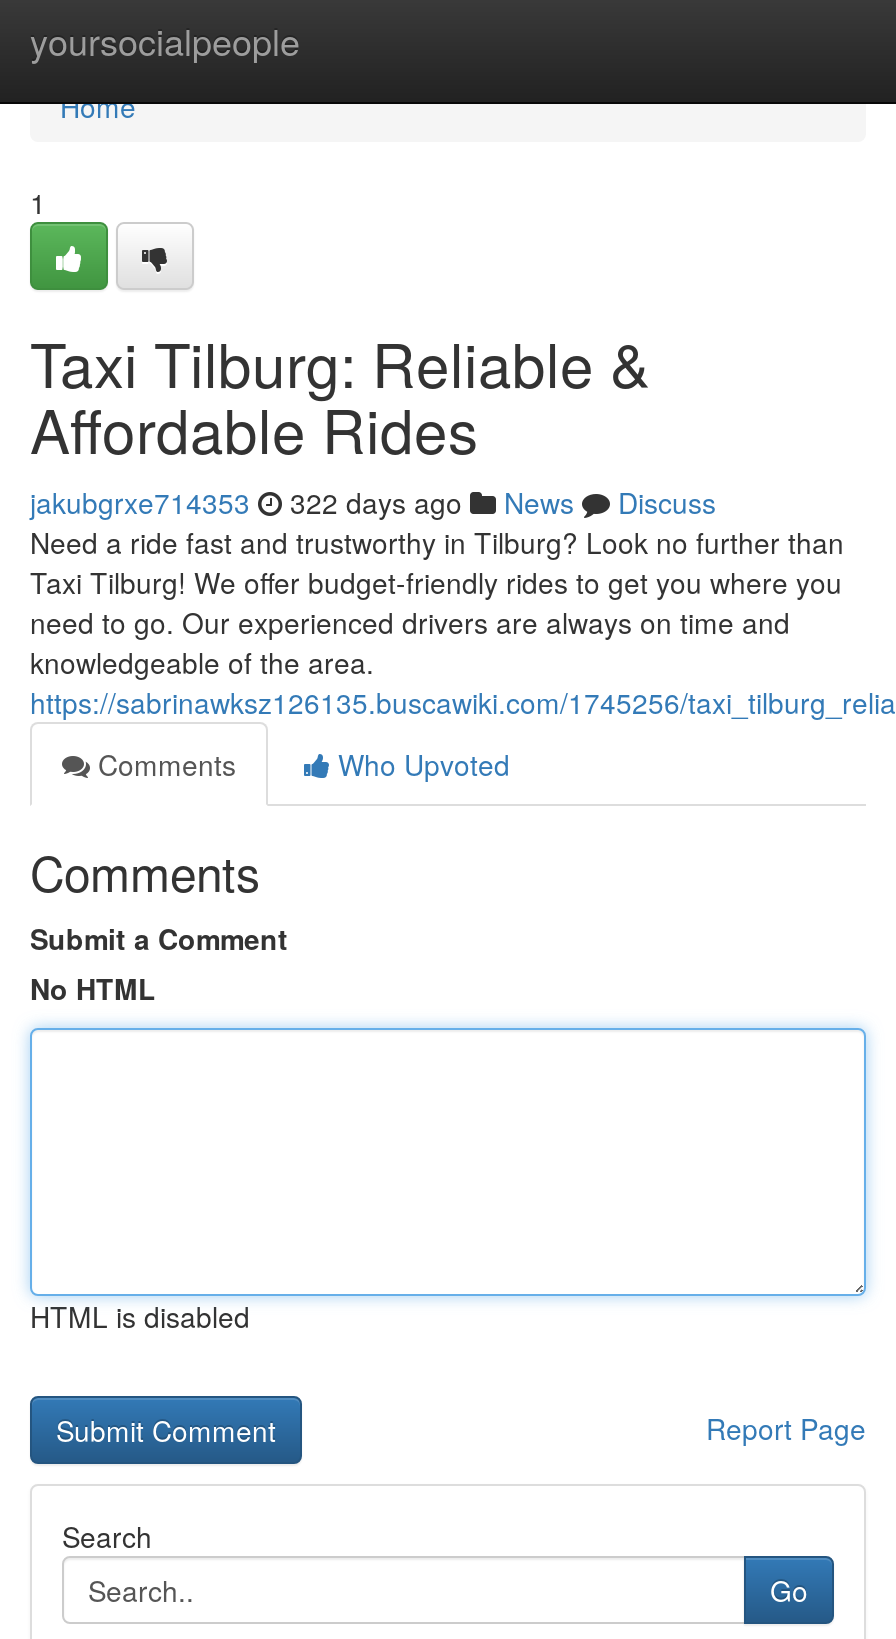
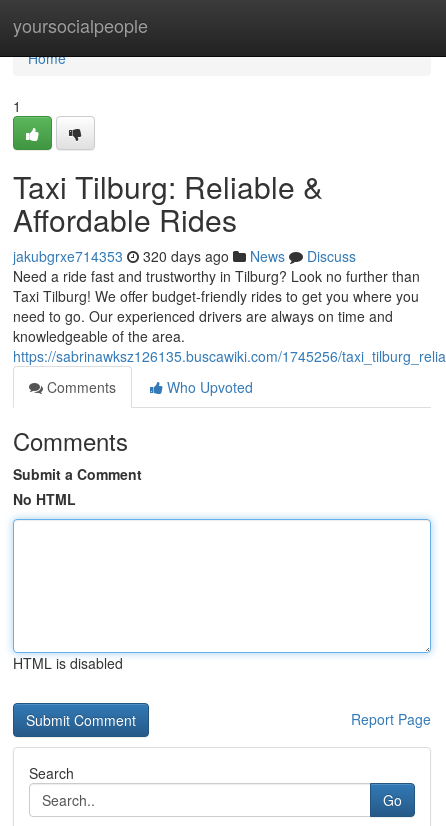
- jakubgrxe714353 322 days ago News Discuss
+ jakubgrxe714353 320 days ago News Discuss
